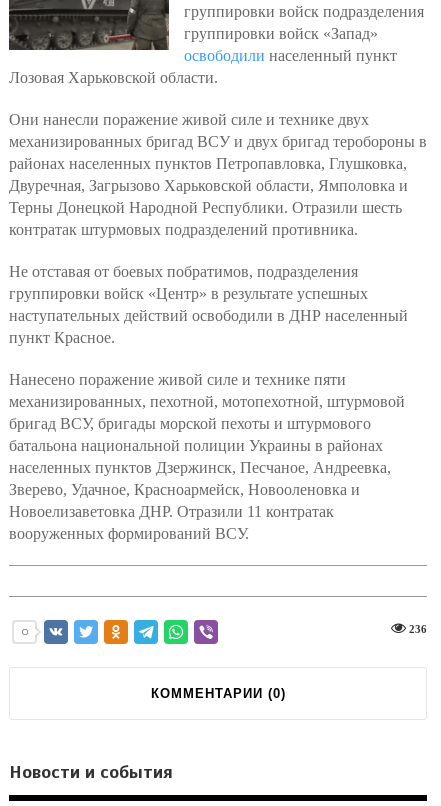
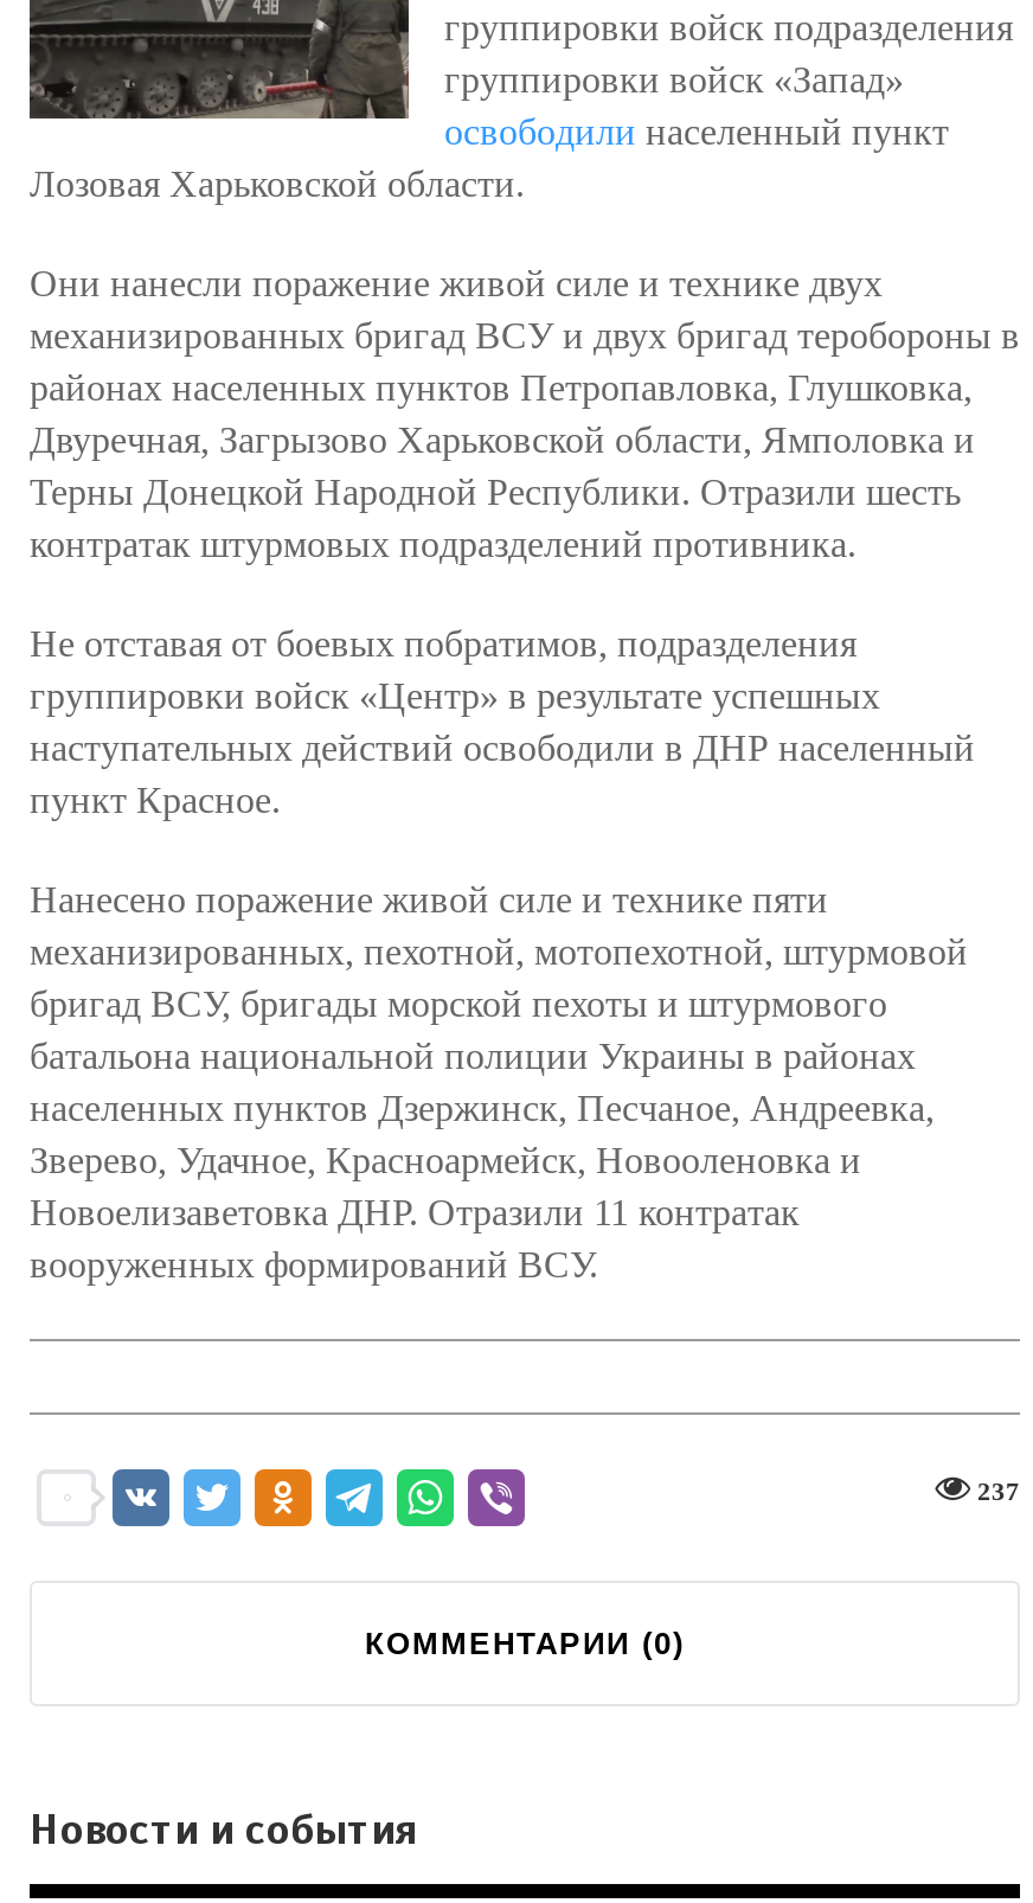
- 236
+ 237
